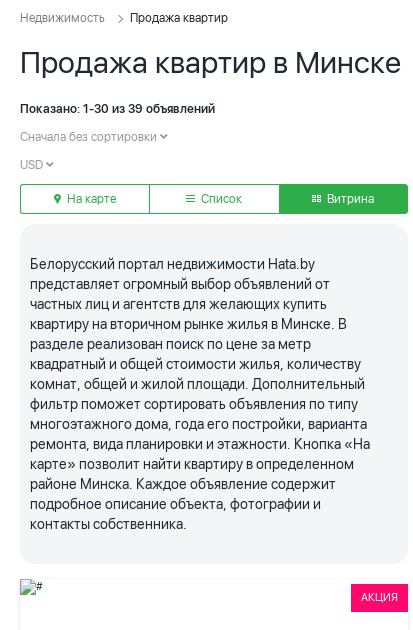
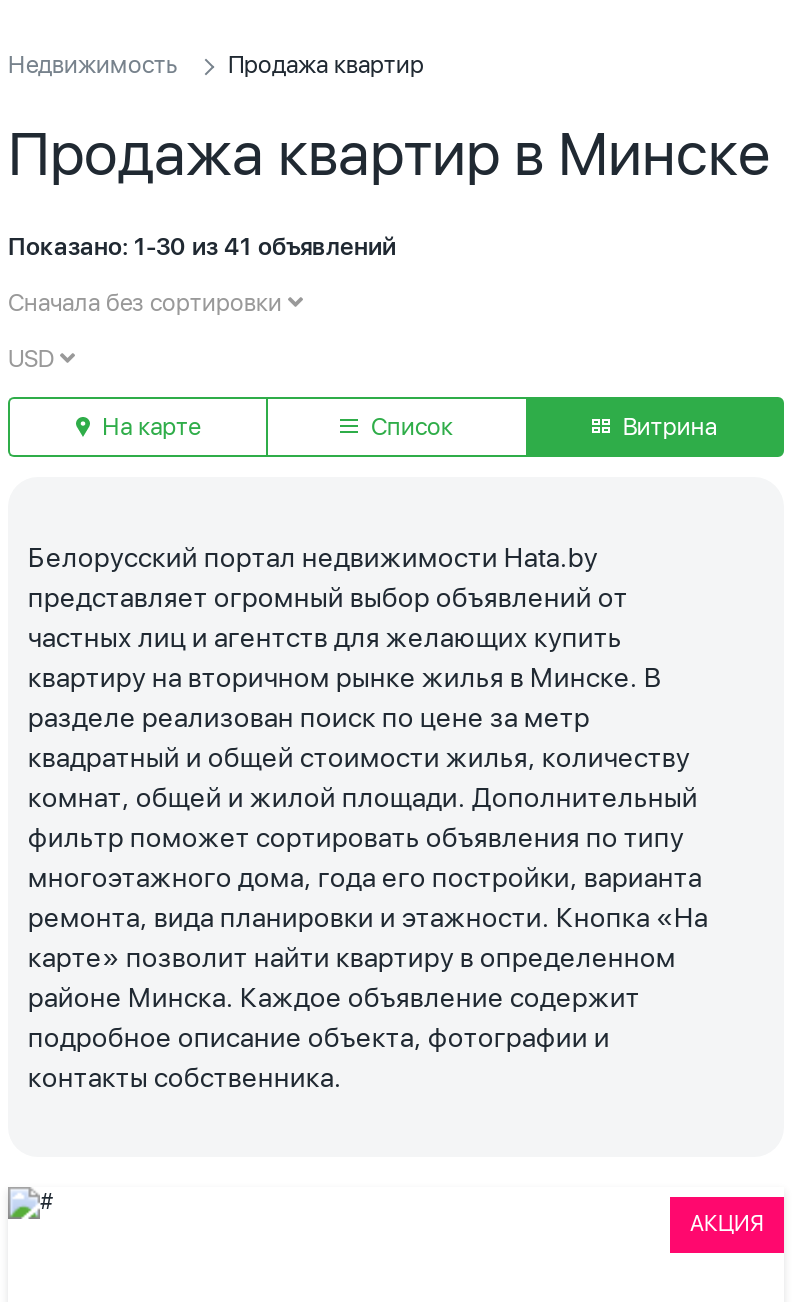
- Показано: 1-30 из 39 объявлений
+ Показано: 1-30 из 41 объявлений
